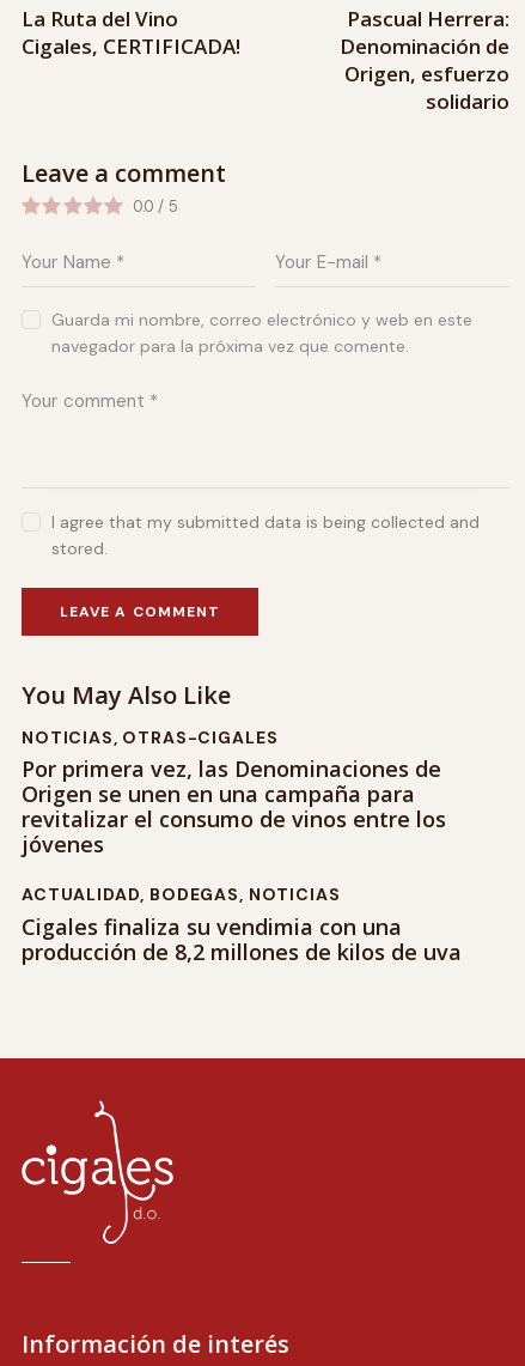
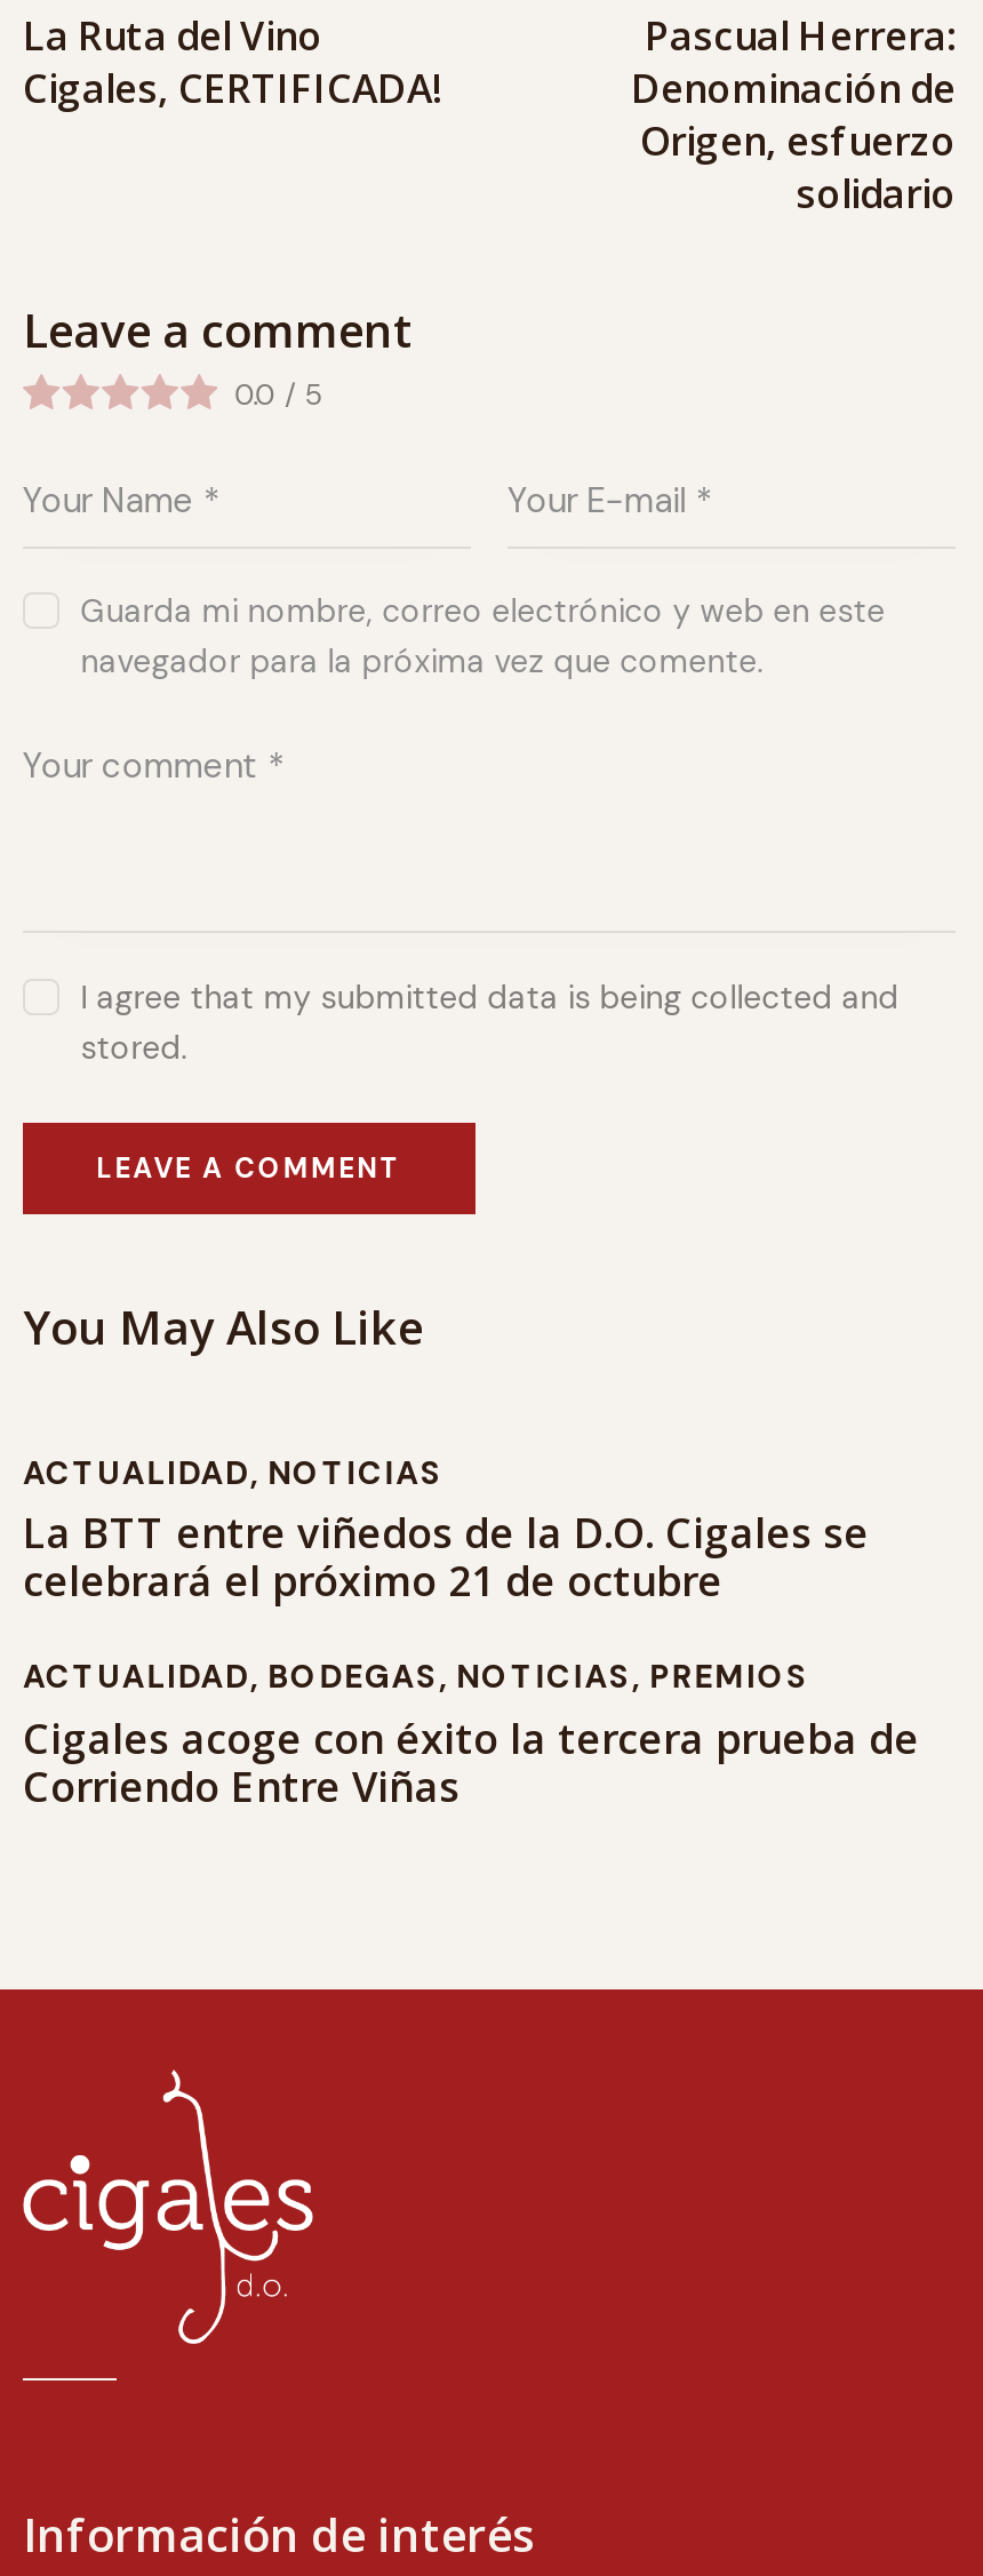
- NOTICIAS, OTRAS-CIGALES
- Por primera vez, las Denominaciones de
- Origen se unen en una campaña para
- revitalizar el consumo de vinos entre los
- jóvenes
+ ACTUALIDAD, NOTICIAS
+ La BTT entre viñedos de la D.O. Cigales se
+ celebrará el próximo 21 de octubre

- ACTUALIDAD, BODEGAS, NOTICIAS
- Cigales finaliza su vendimia con una
- producción de 8,2 millones de kilos de uva
+ ACTUALIDAD, BODEGAS, NOTICIAS, PREMIOS
+ Cigales acoge con éxito la tercera prueba de
+ Corriendo Entre Viñas
